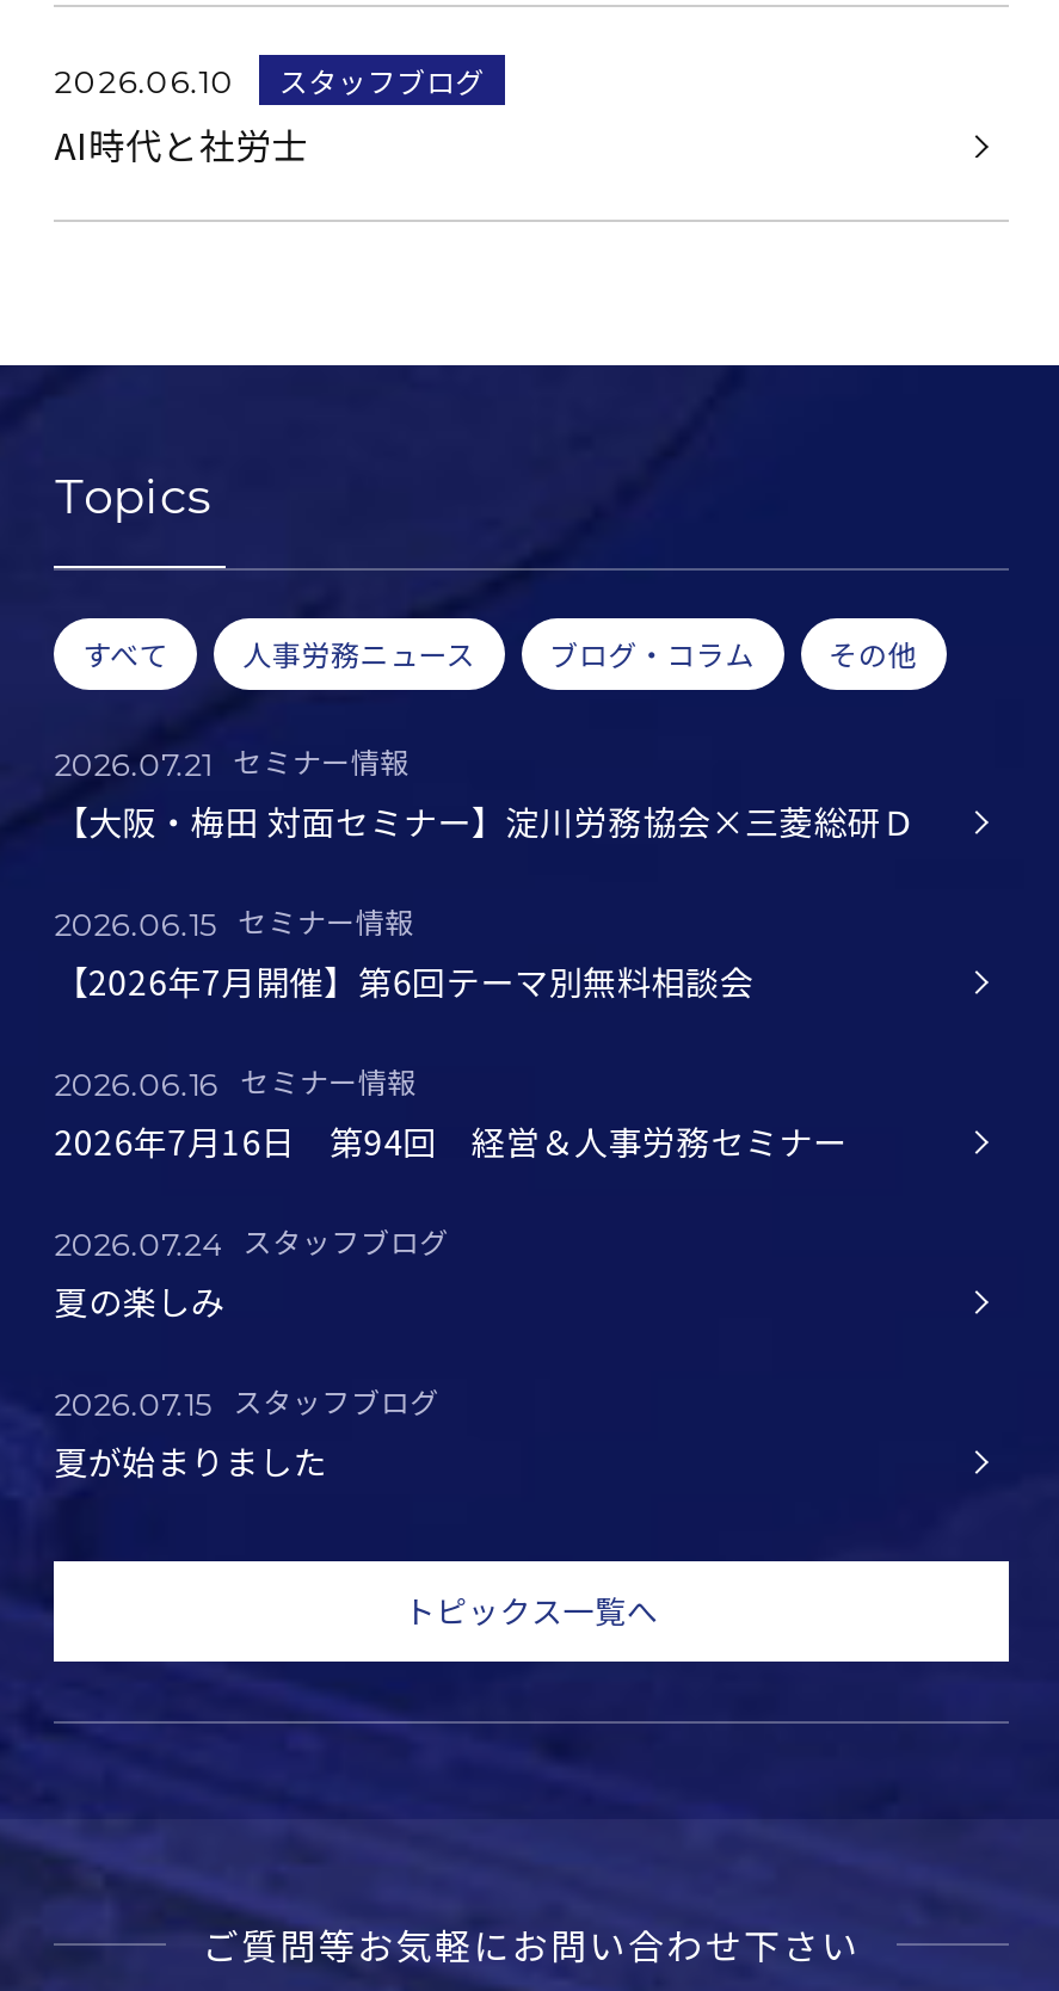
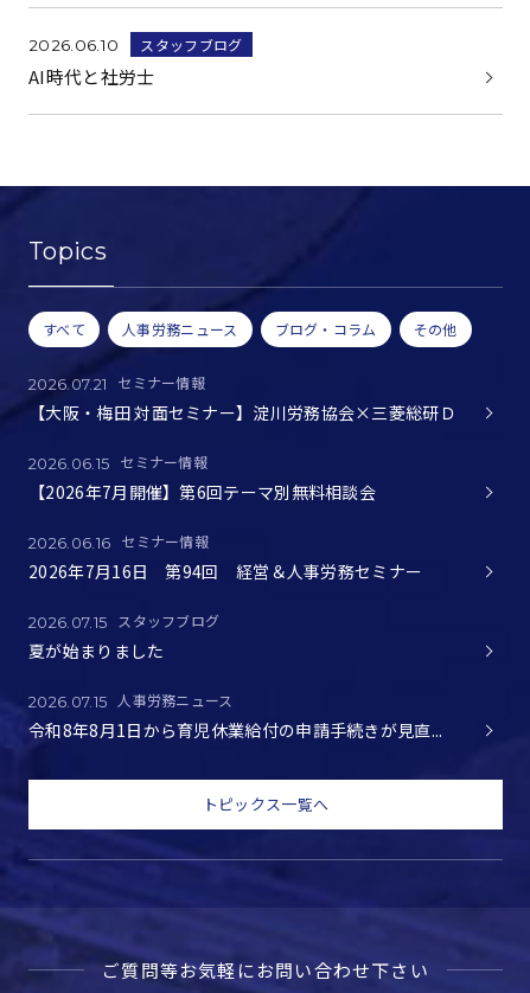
- 2026.07.24 スタッフブログ
- 夏の楽しみ

moved up: 2026.07.15 スタッフブログ | 夏が始まりました

+ 2026.07.15 人事労務ニュース
+ 令和8年8月1日から育児休業給付の申請手続きが見直...
